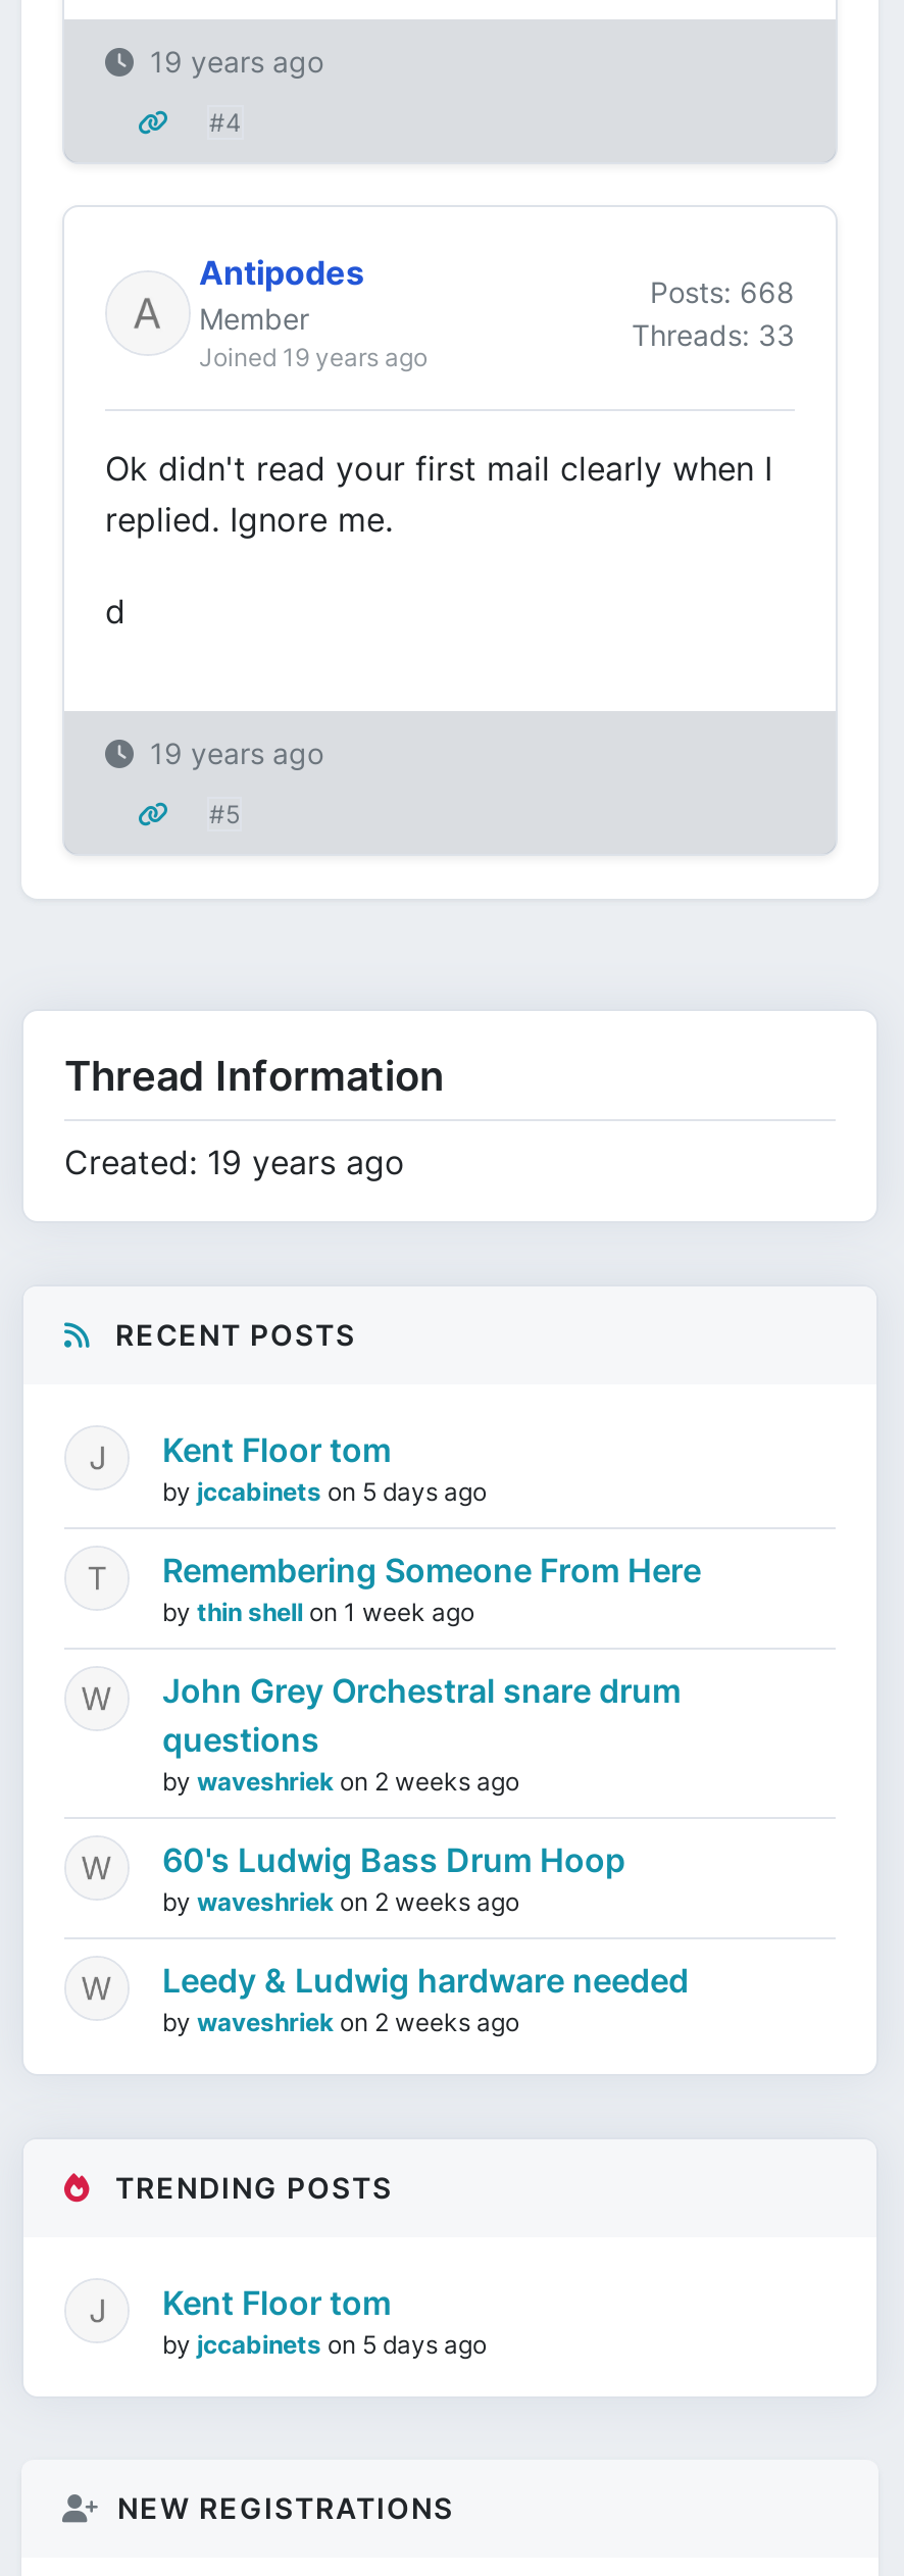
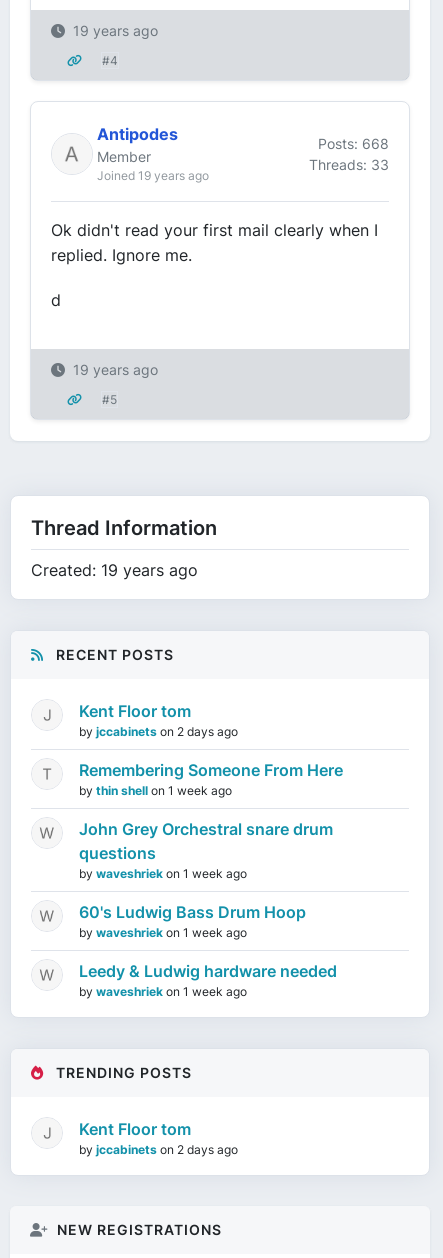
- by jccabinets on 5 days ago
+ by jccabinets on 2 days ago

- by waveshriek on 2 weeks ago
+ by waveshriek on 1 week ago

- by waveshriek on 2 weeks ago
+ by waveshriek on 1 week ago

- by waveshriek on 2 weeks ago
+ by waveshriek on 1 week ago

- by jccabinets on 5 days ago
+ by jccabinets on 2 days ago
